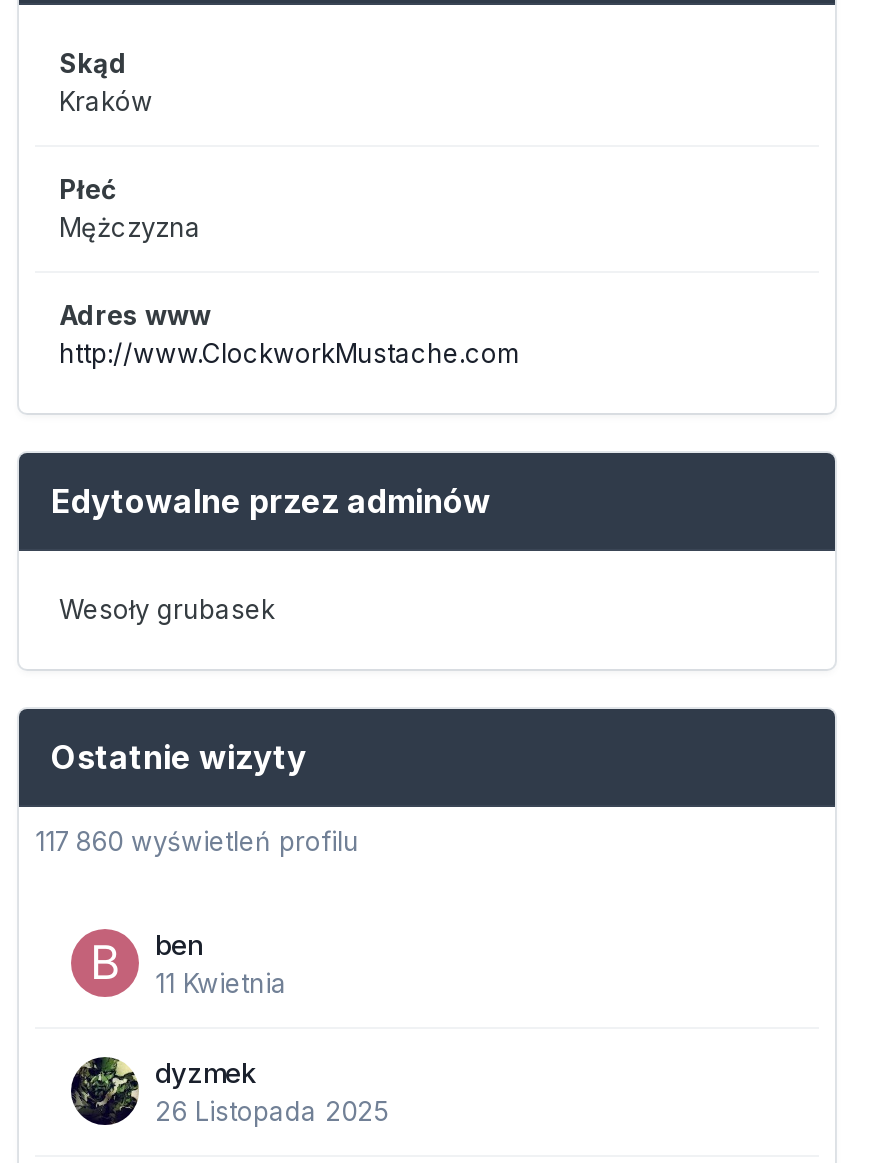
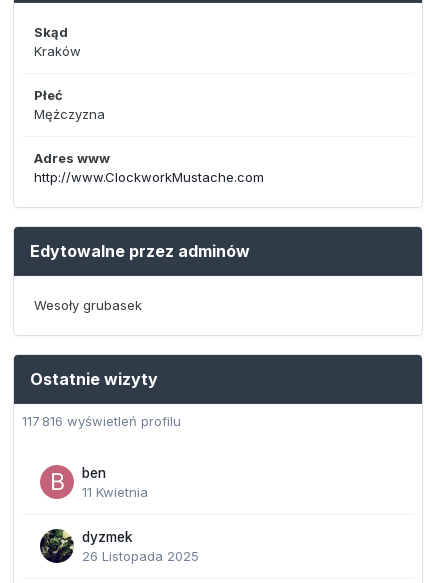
- 117 860 wyświetleń profilu
+ 117 816 wyświetleń profilu
